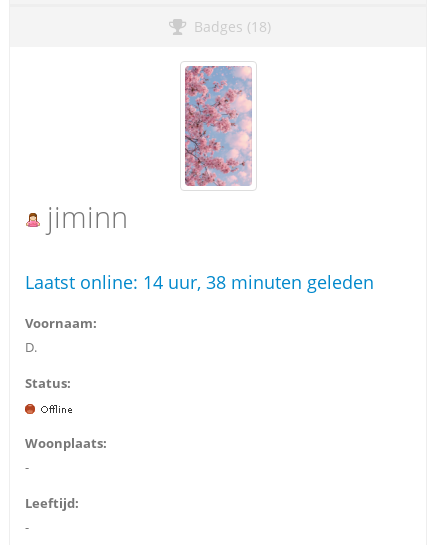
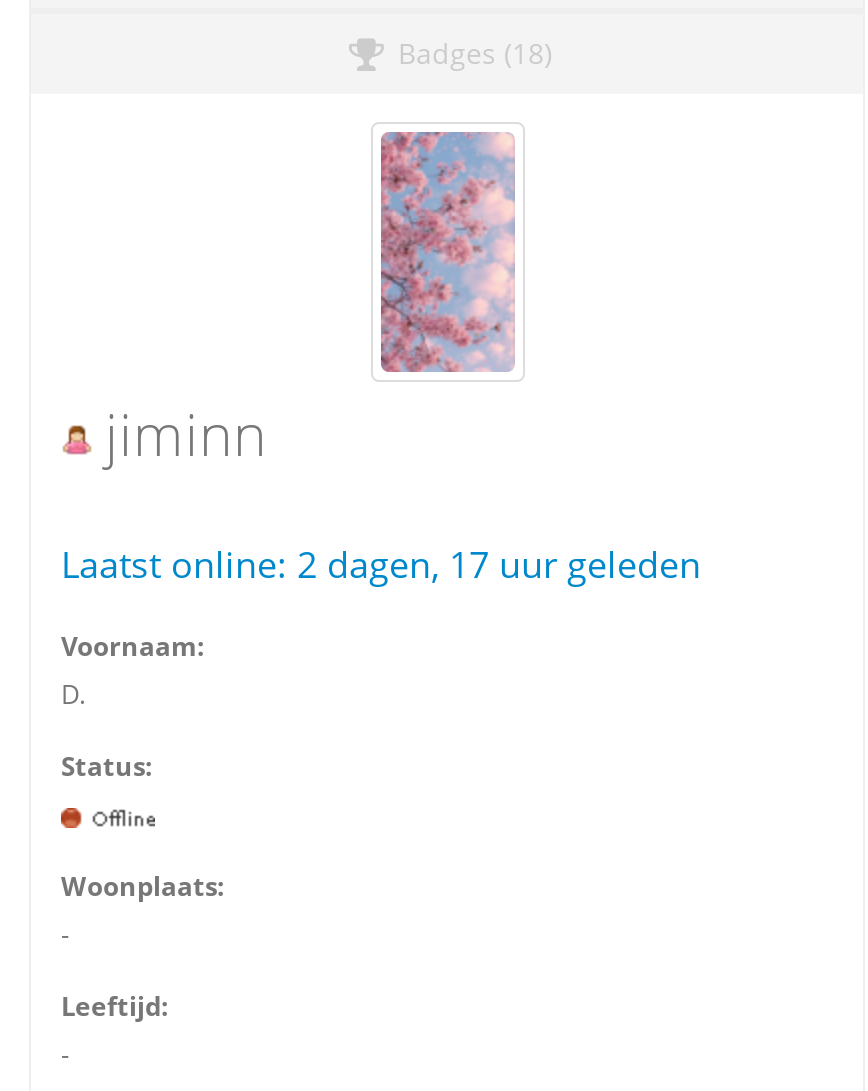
- Laatst online: 14 uur, 38 minuten geleden
+ Laatst online: 2 dagen, 17 uur geleden
